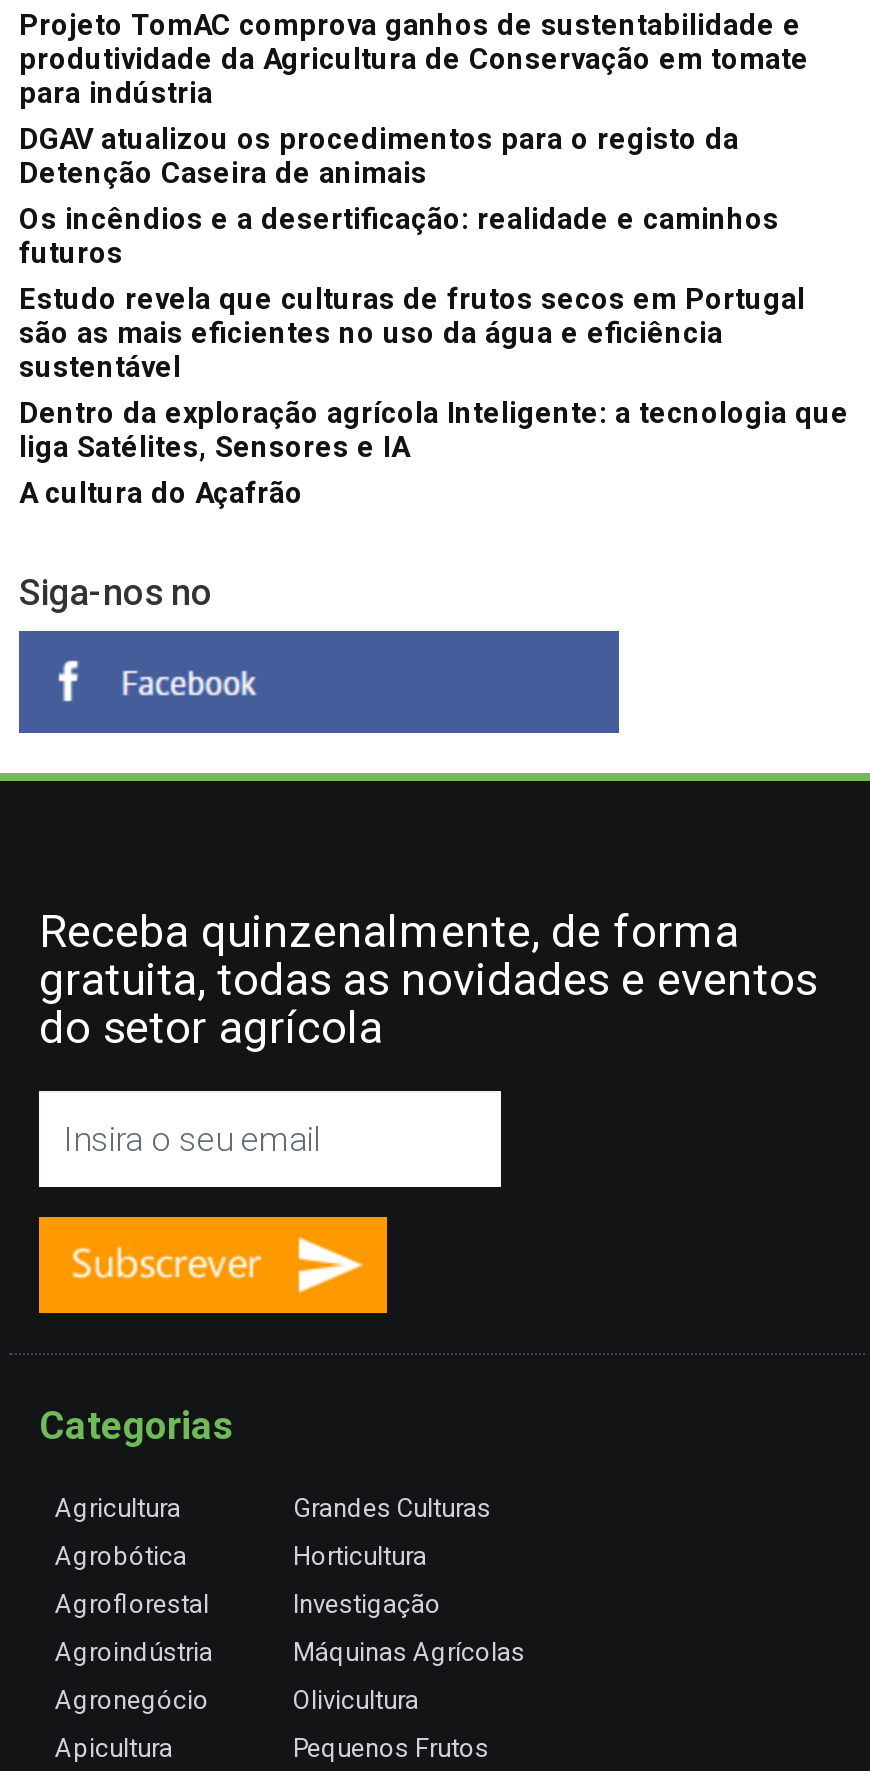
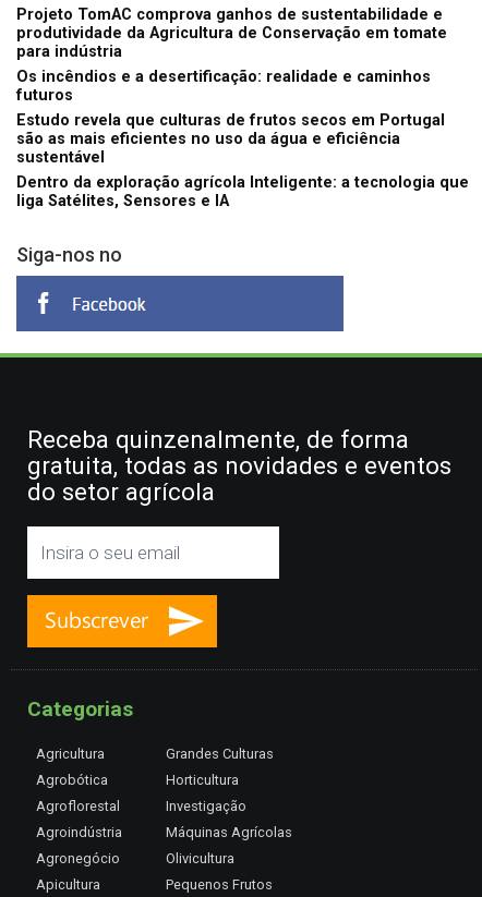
- DGAV atualizou os procedimentos para o registo da
- Detenção Caseira de animais

- A cultura do Açafrão
